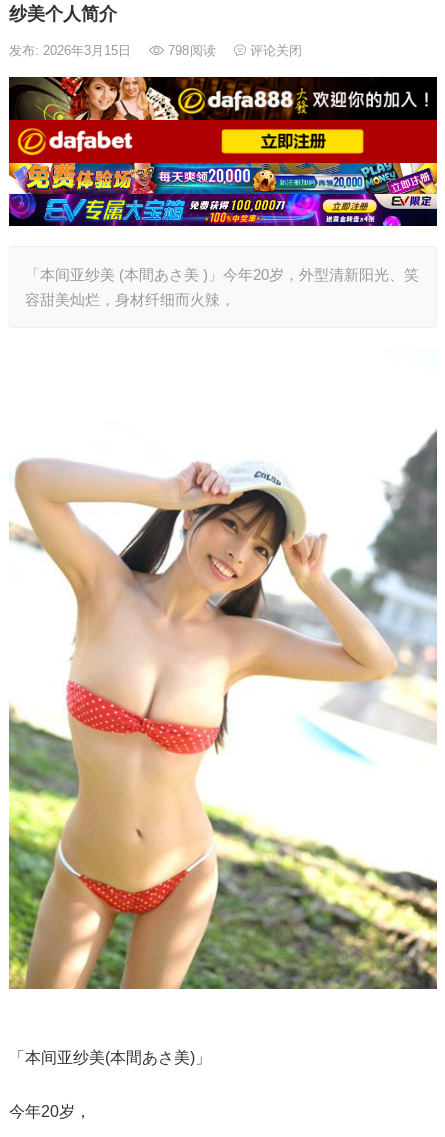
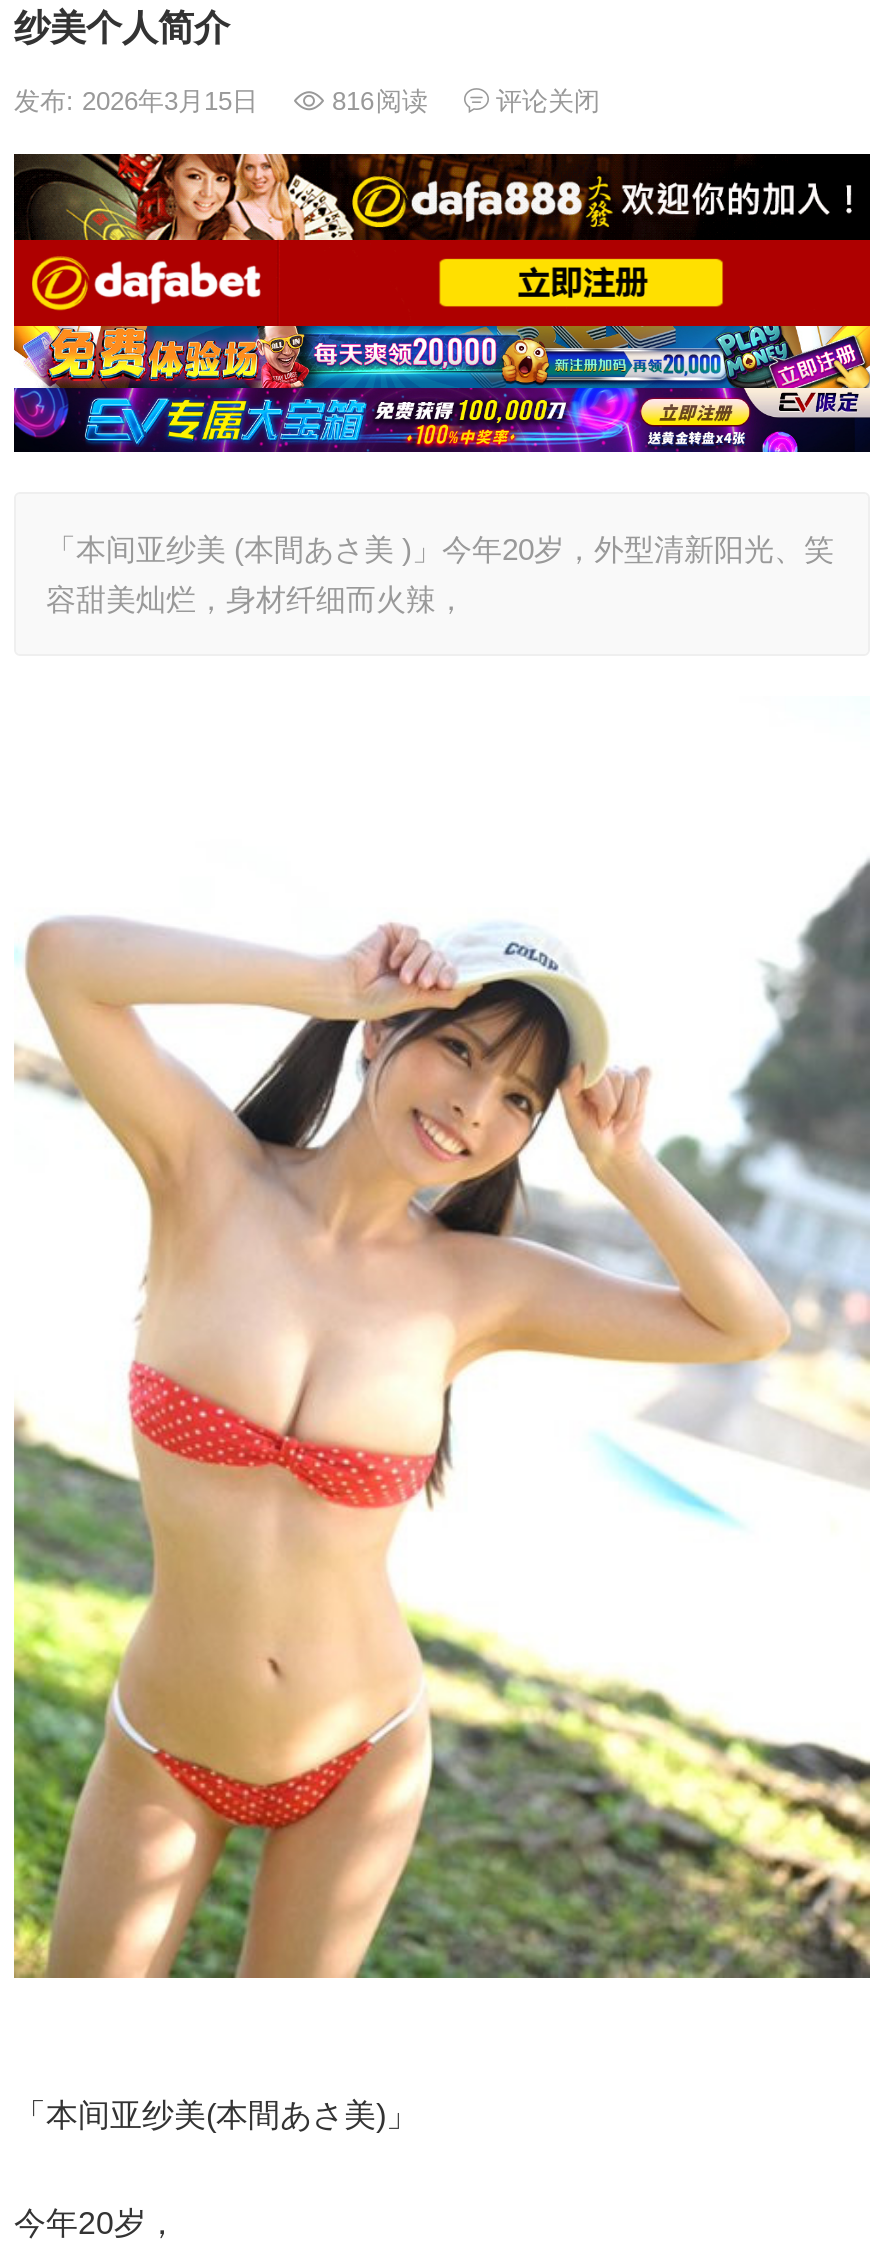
- 发布: 2026年3月15日 798阅读 评论关闭
+ 发布: 2026年3月15日 816阅读 评论关闭
